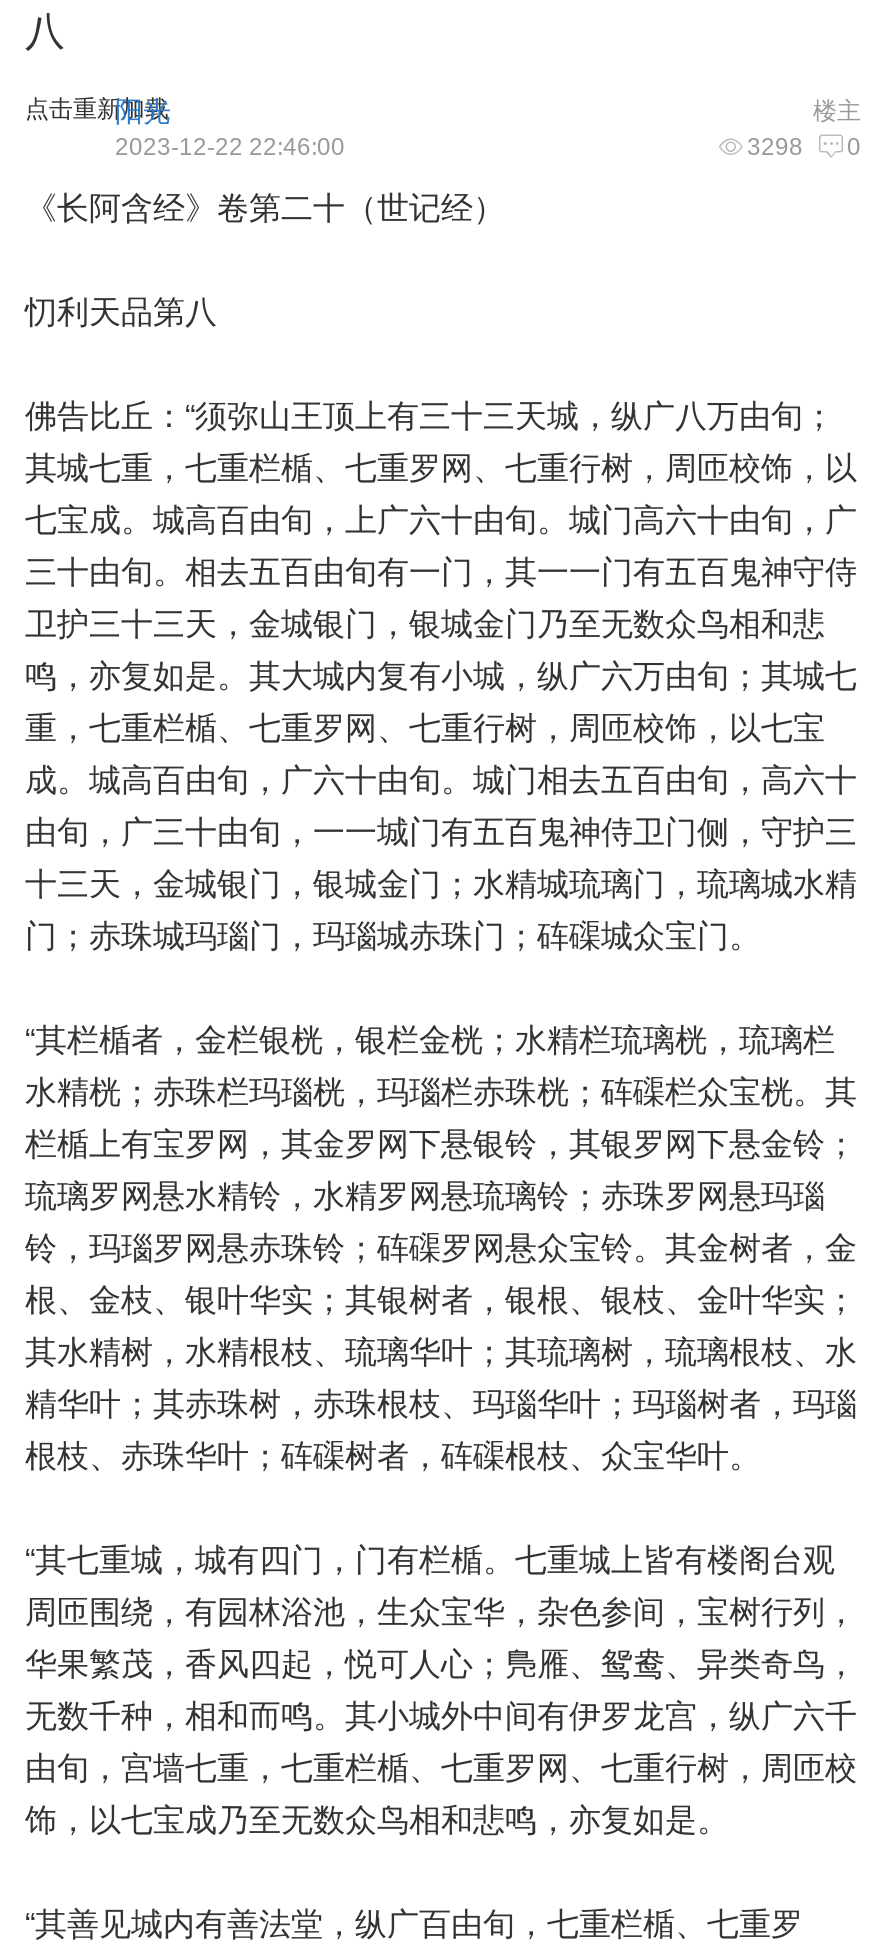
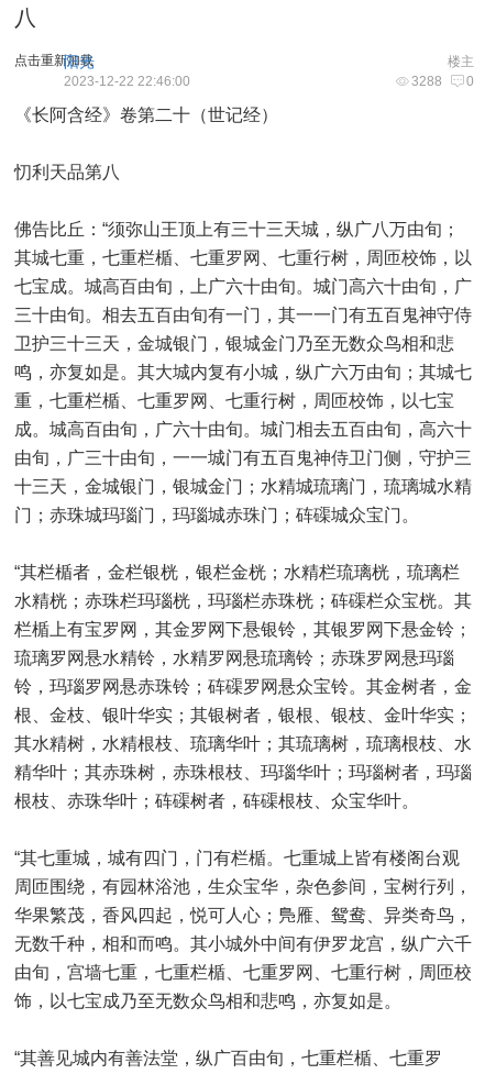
- 3298 0
+ 3288 0
